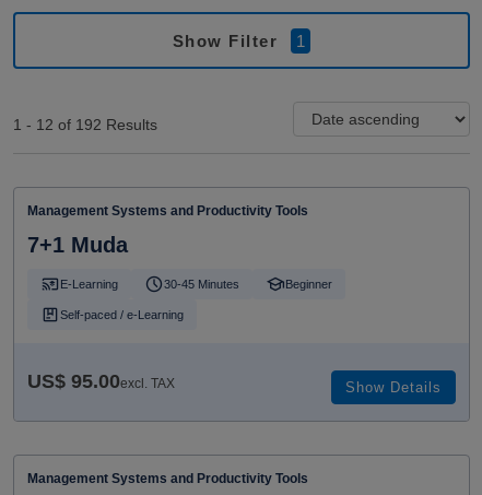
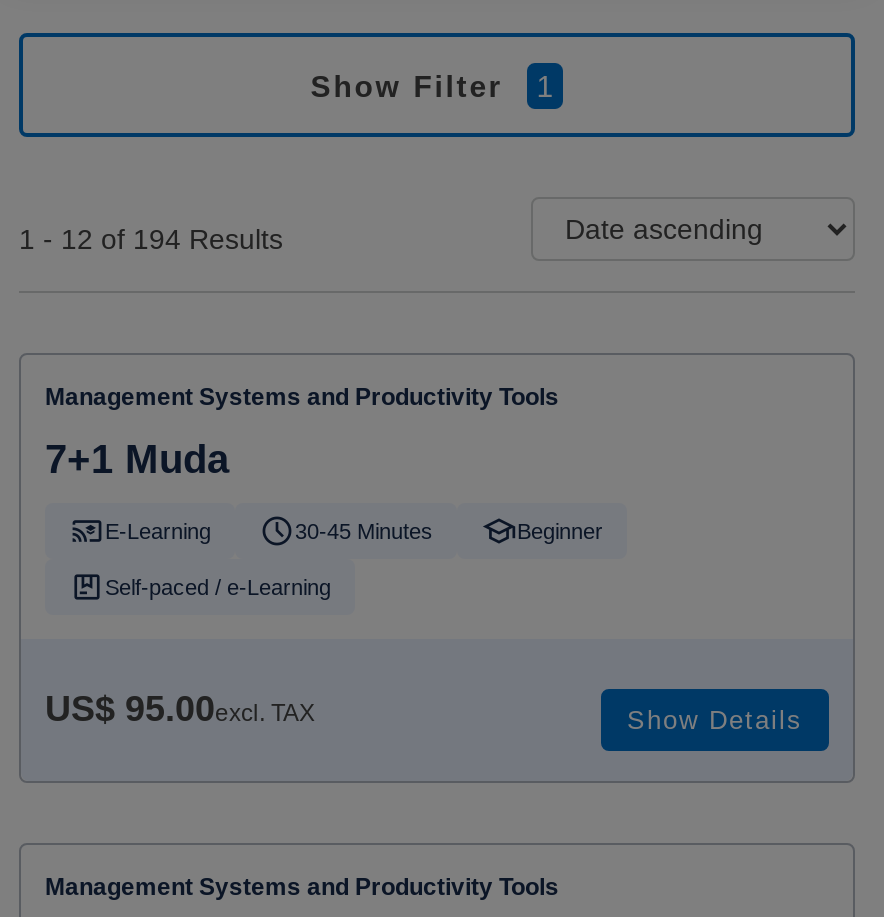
- 1 - 12 of 192 Results
+ 1 - 12 of 194 Results
